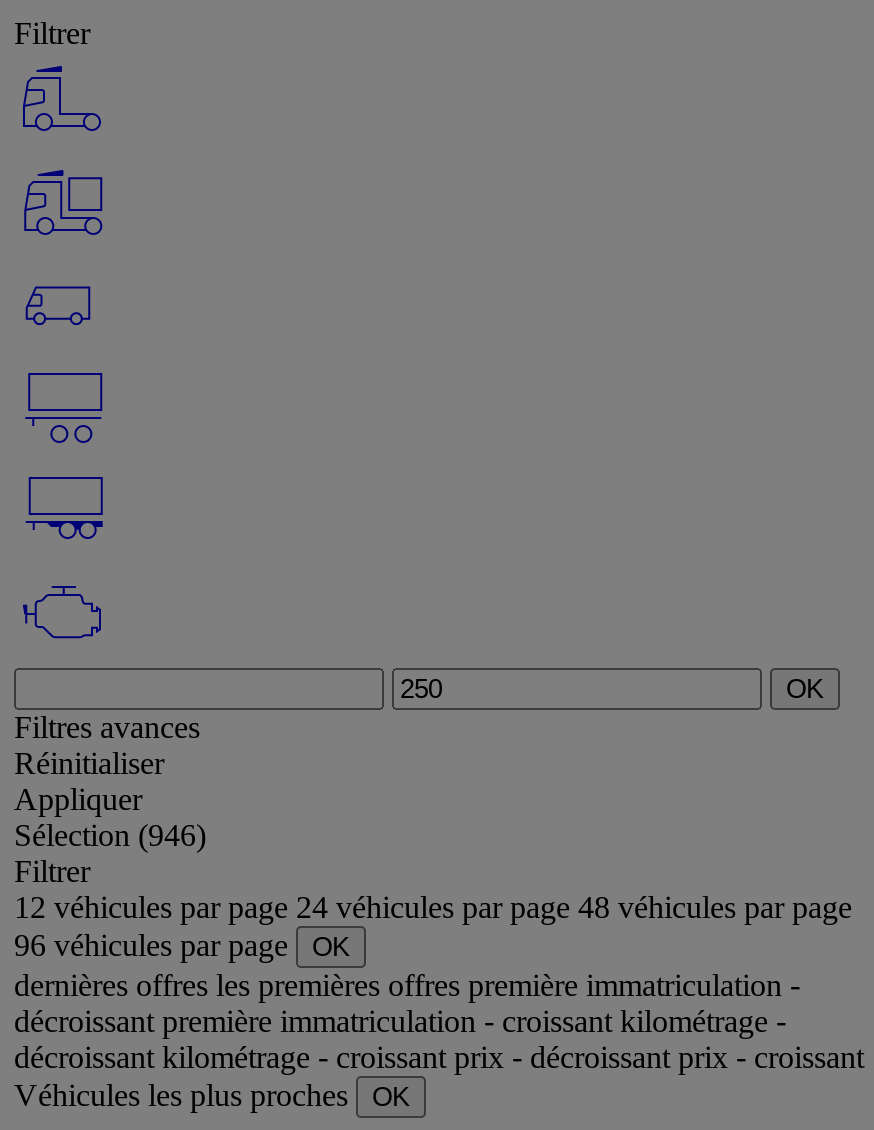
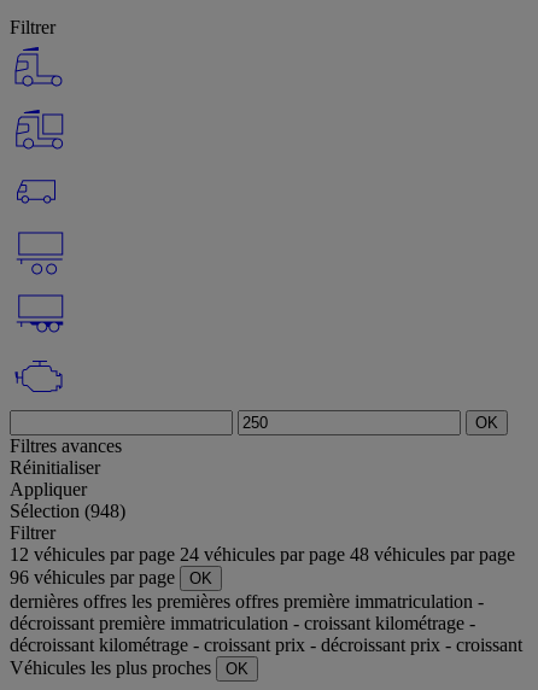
- Sélection (946)
+ Sélection (948)
